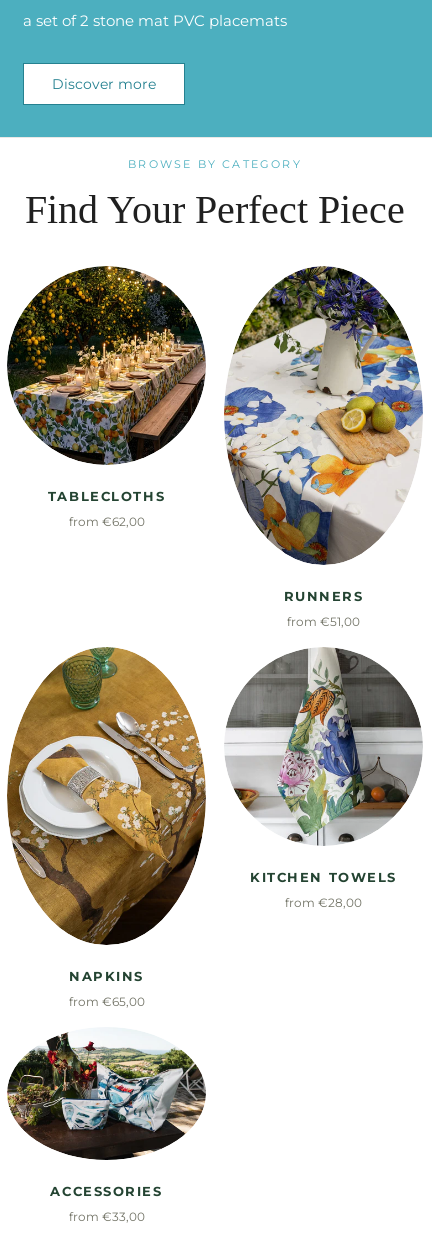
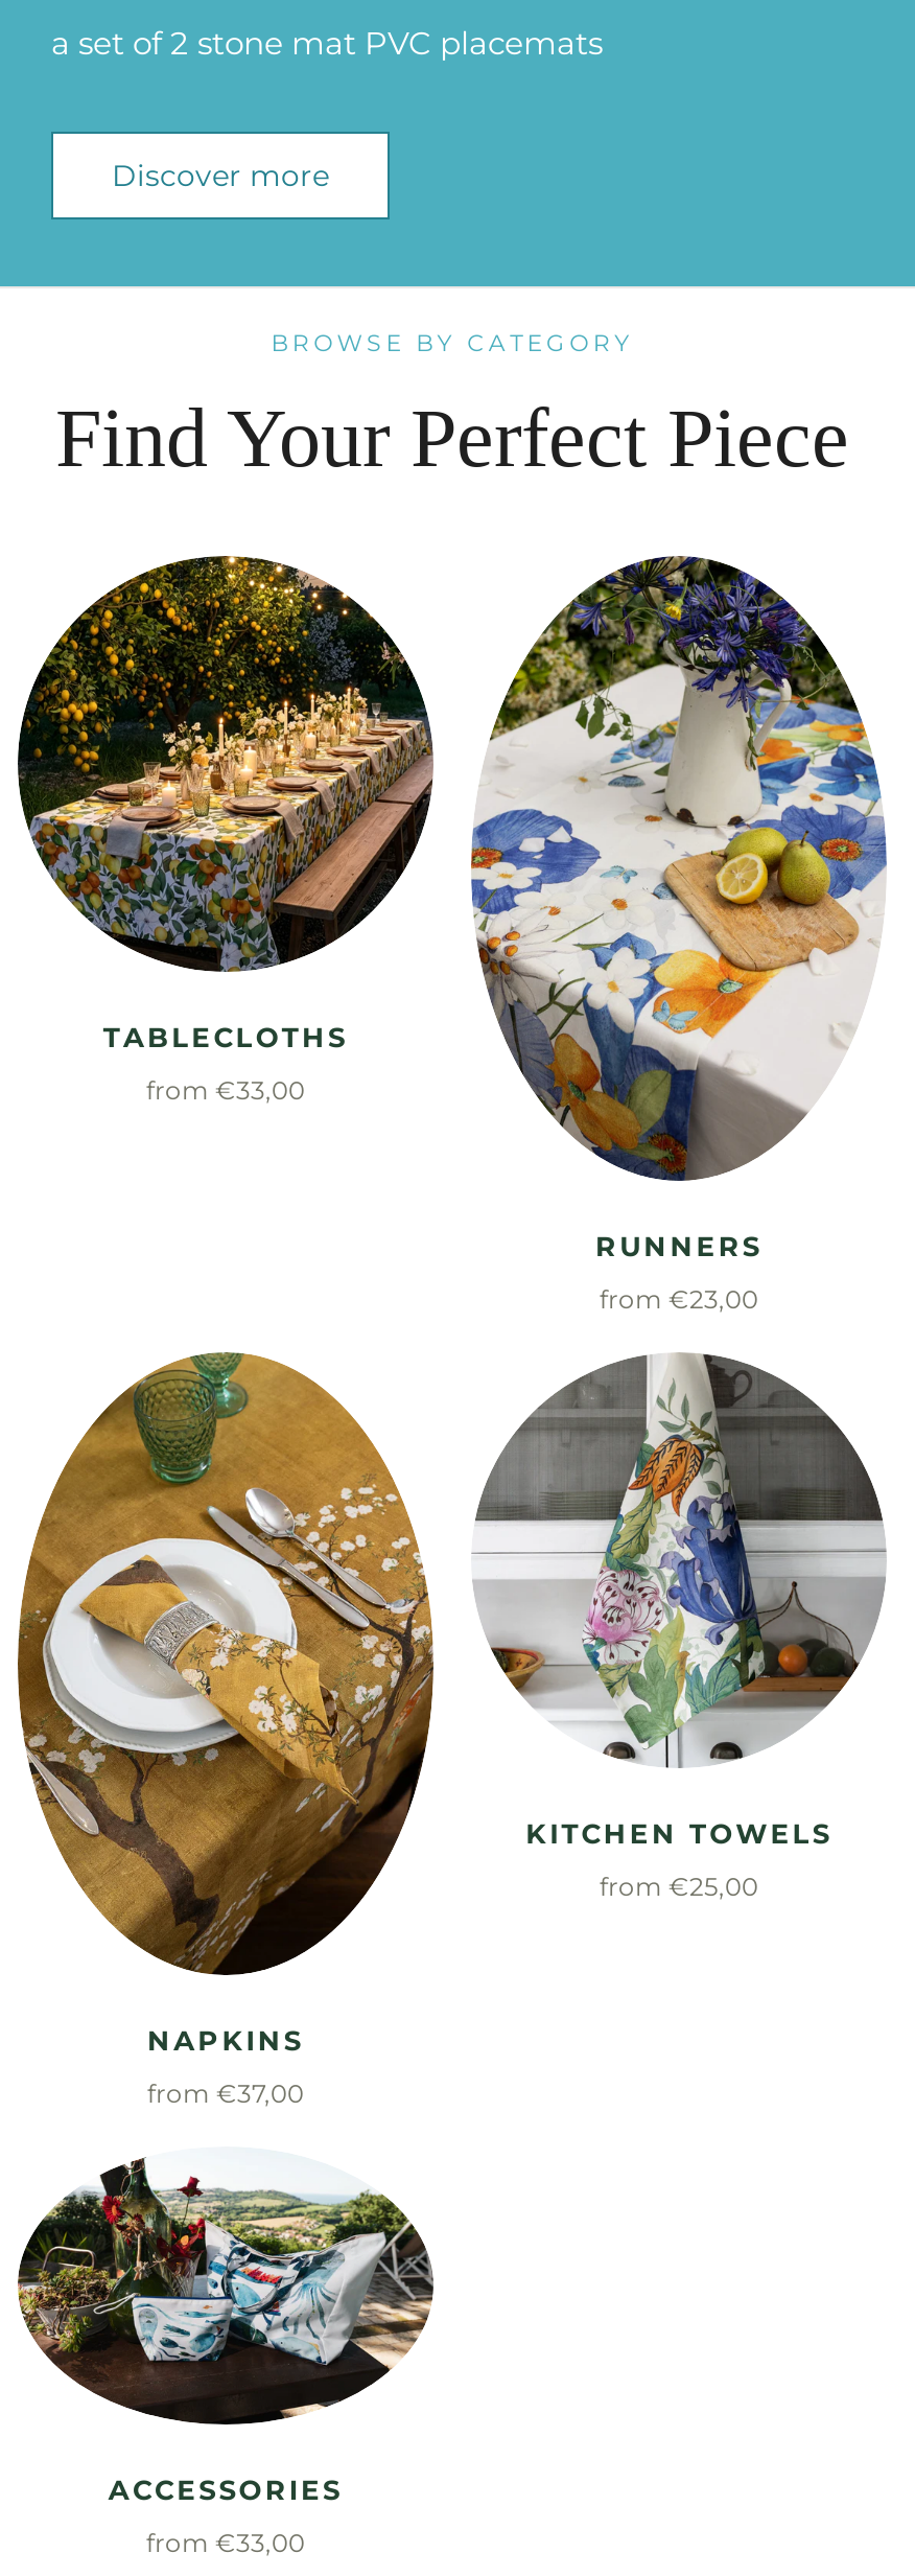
- from €62,00
+ from €33,00

- from €51,00
+ from €23,00

- from €28,00
+ from €25,00

- from €65,00
+ from €37,00
